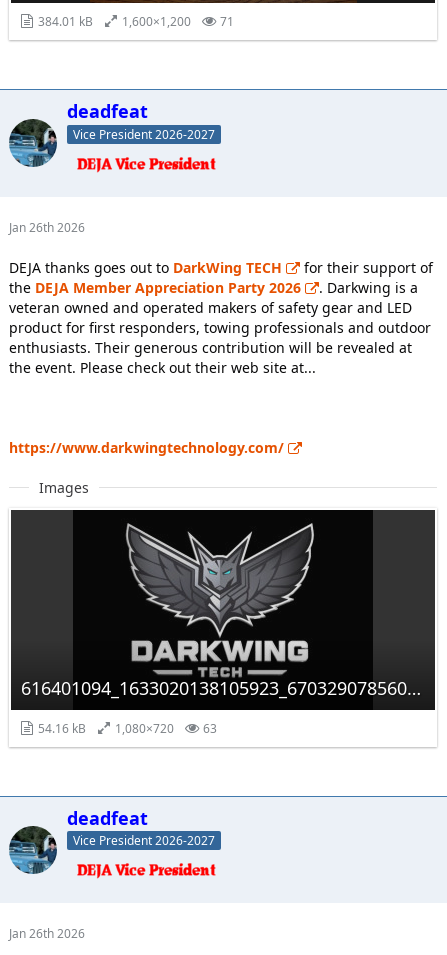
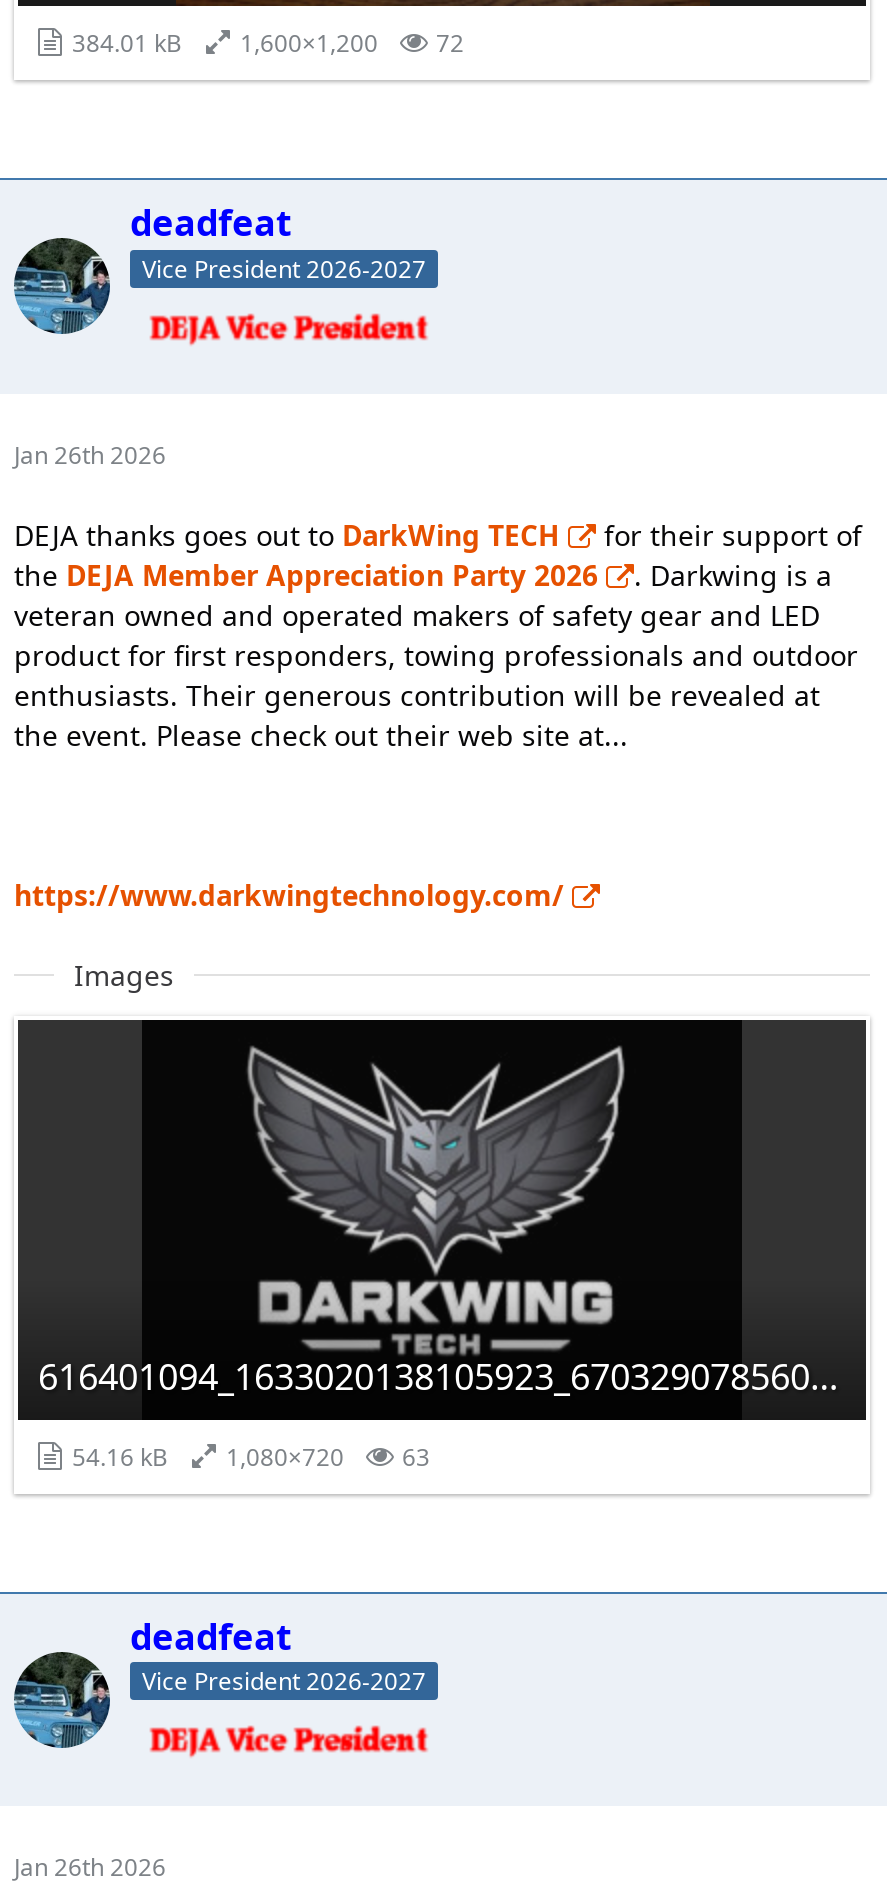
- 384.01 kB 1,600×1,200 71
+ 384.01 kB 1,600×1,200 72
